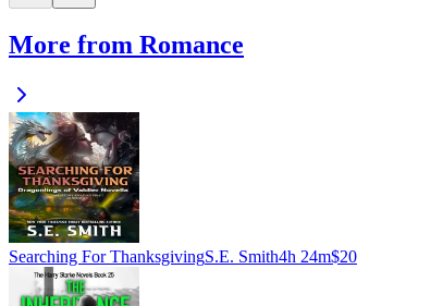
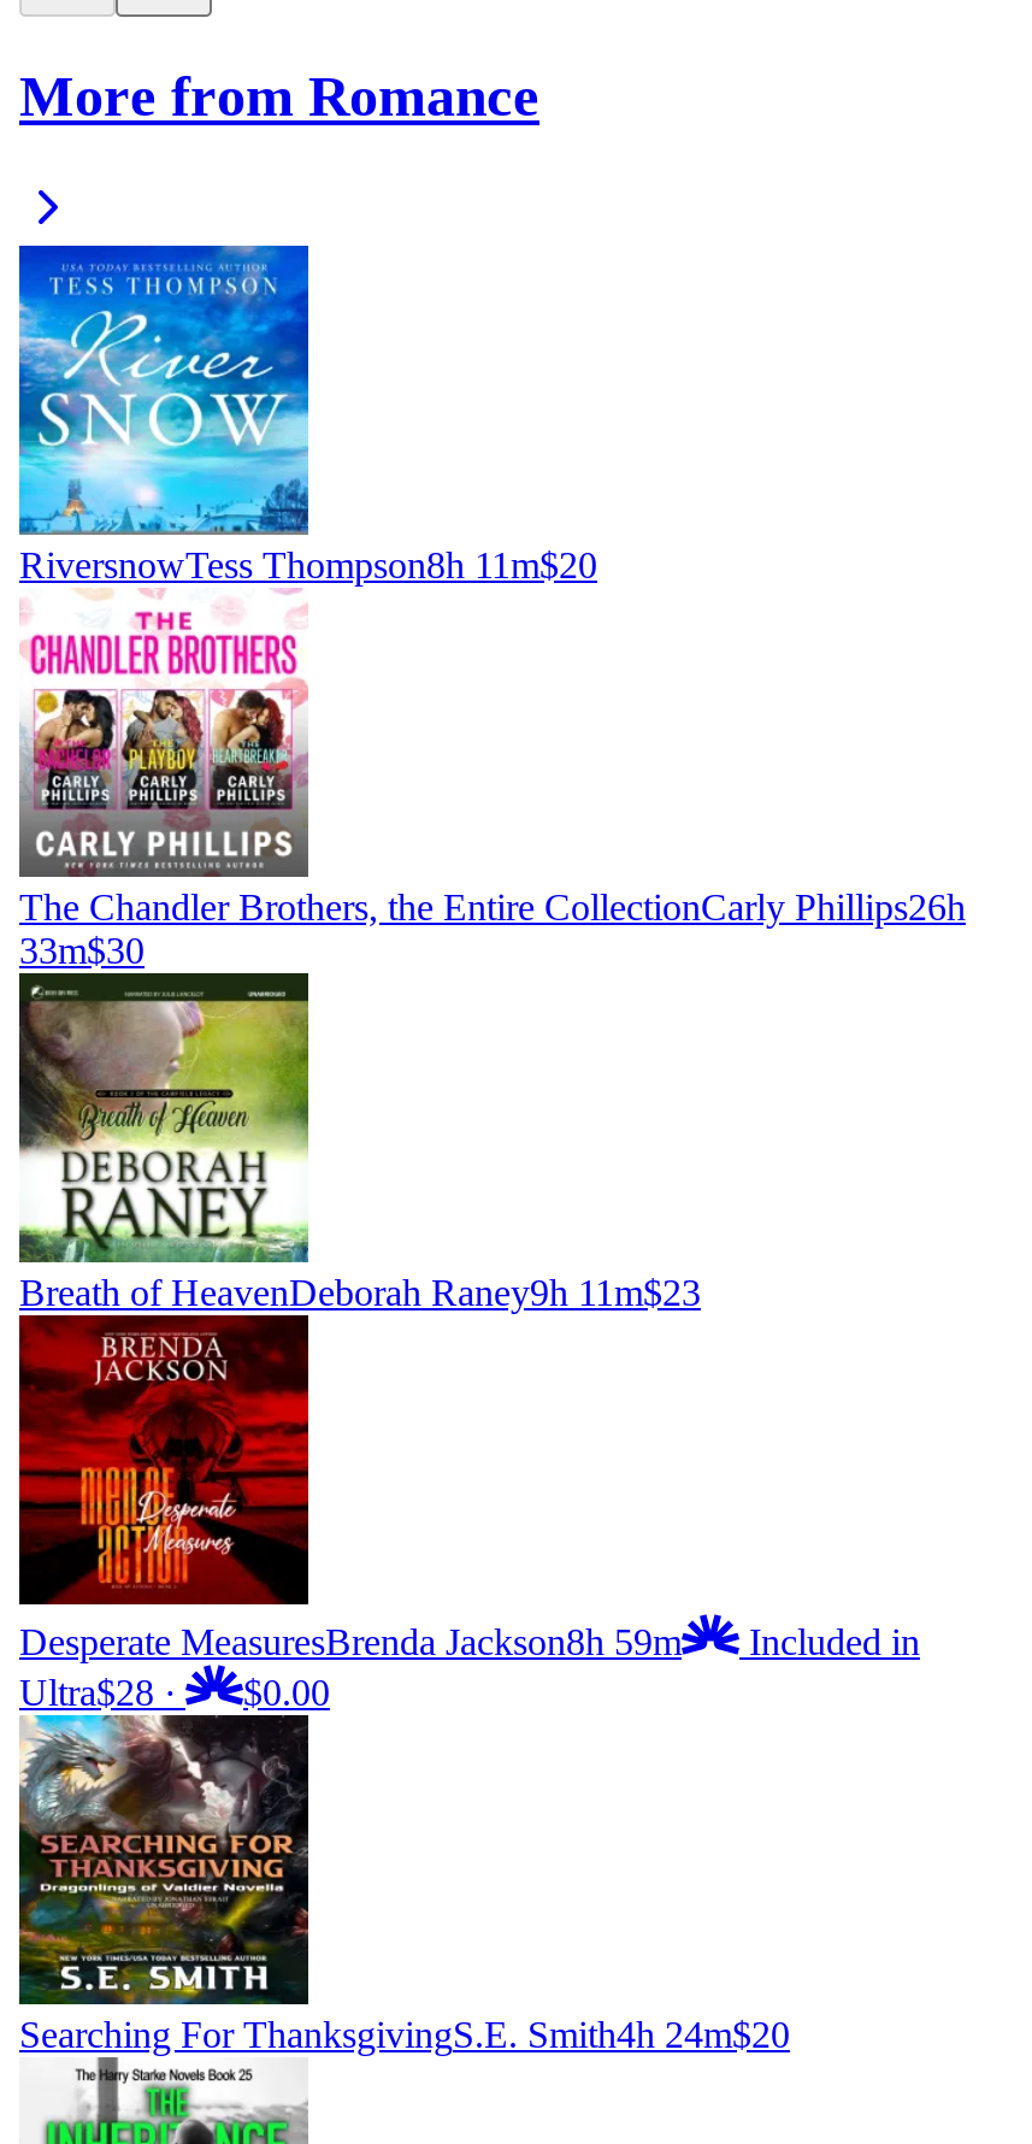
+ [image]
+ RiversnowTess Thompson8h 11m$20

+ [image]
+ Breath of HeavenDeborah Raney9h 11m$23

+ [image]
+ Desperate MeasuresBrenda Jackson8h 59m
+ Included in
+ Ultra$28 ·
+ $0.00

+ [image]
+ The Chandler Brothers, the Entire CollectionCarly Phillips26h
+ 33m$30
